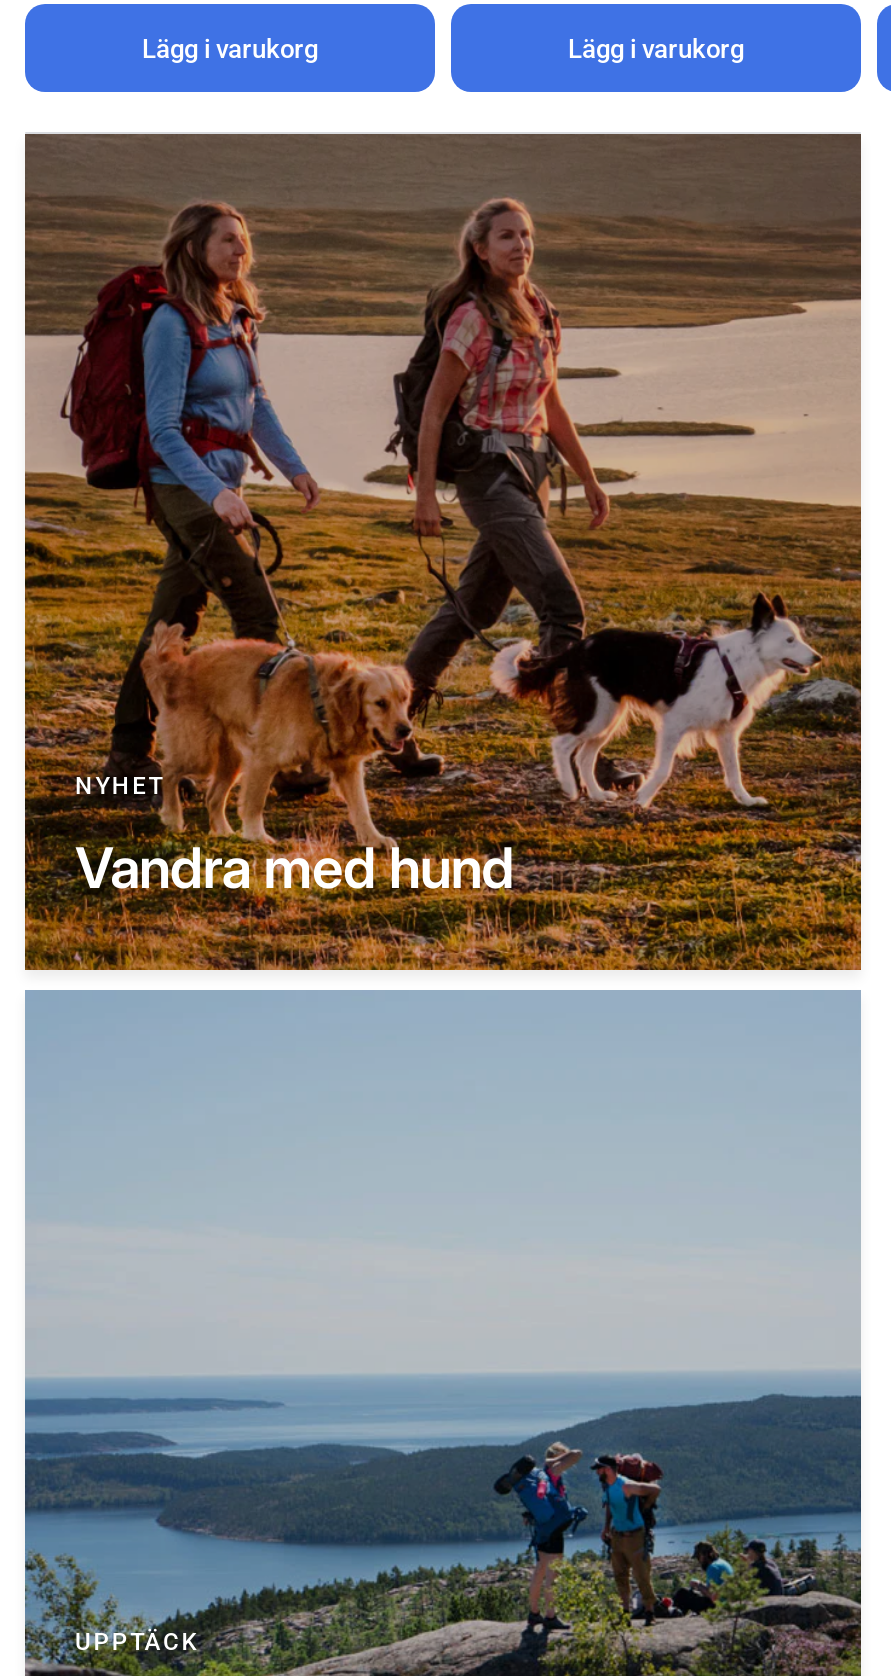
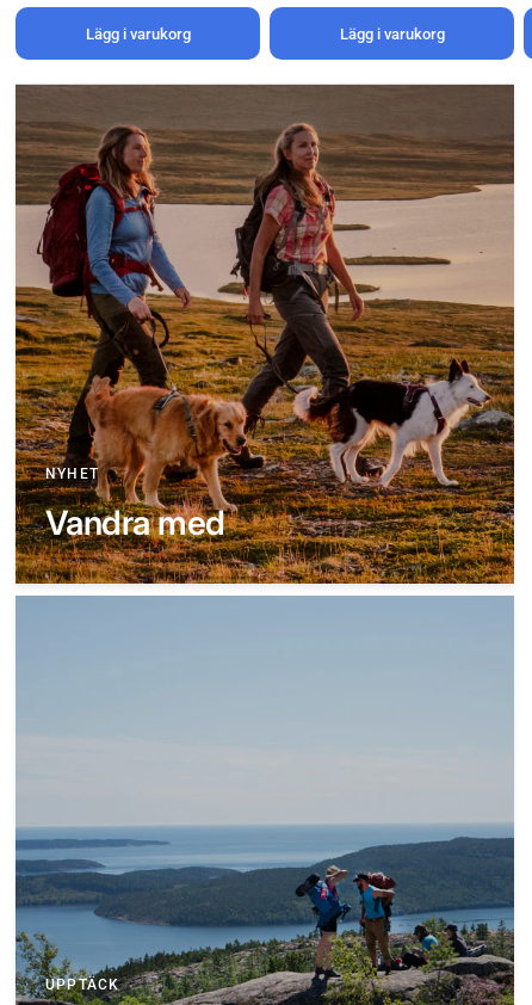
- Vandra med hund
+ Vandra med
